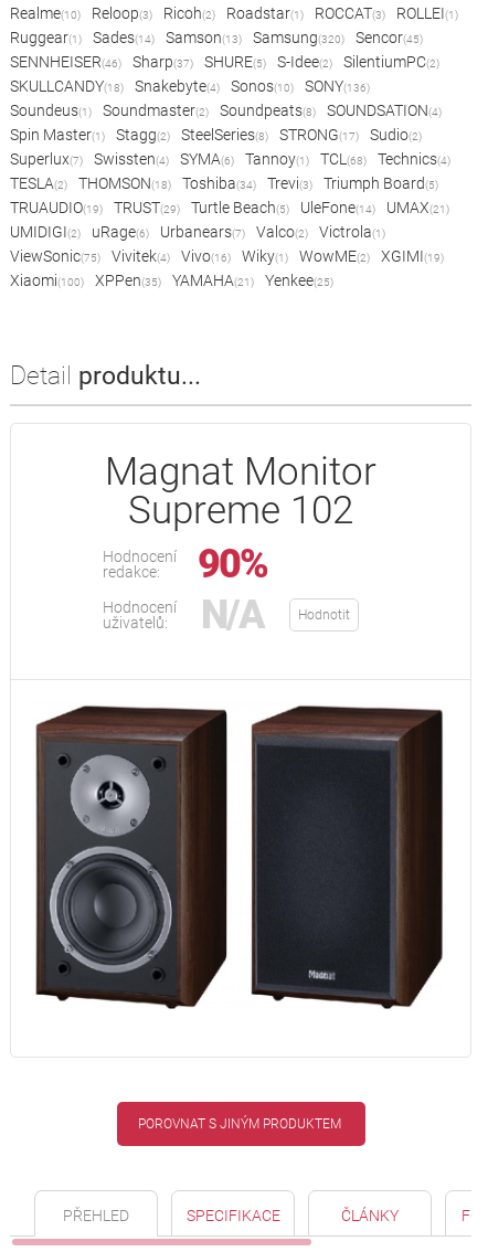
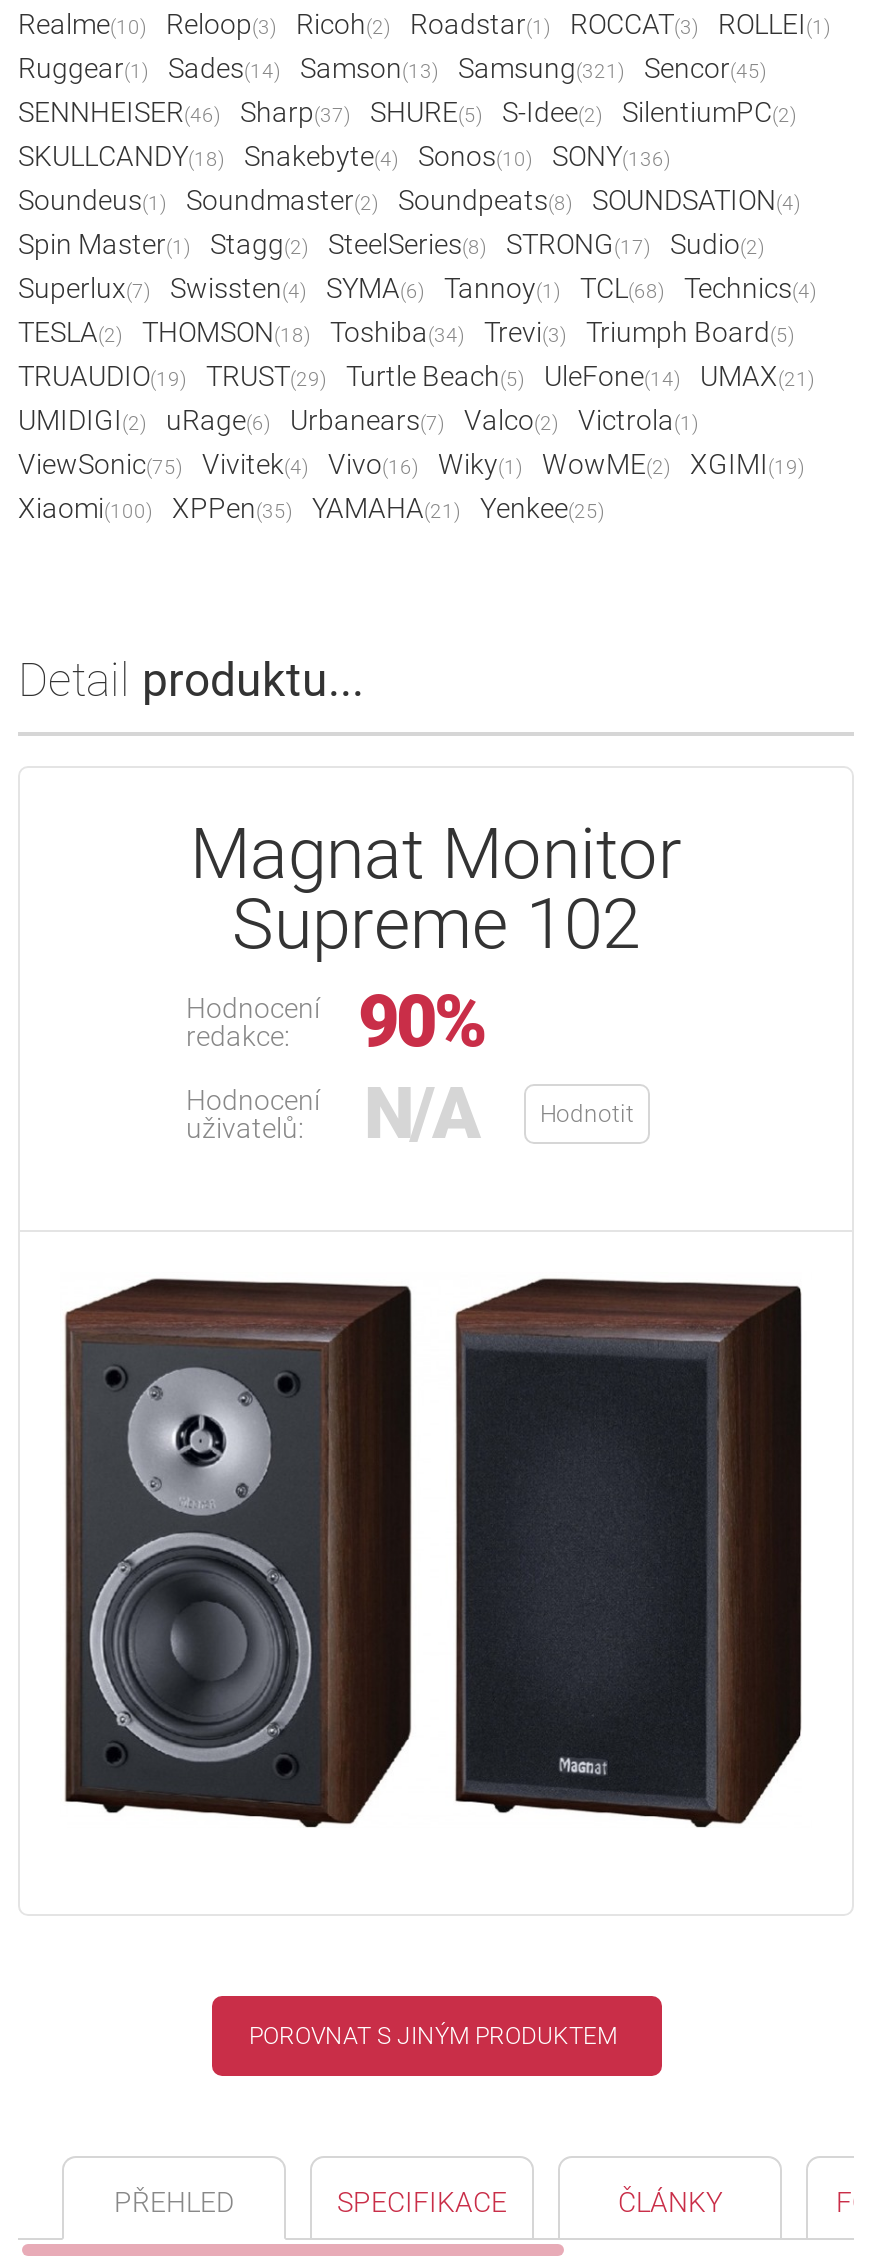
- Samsung(320)
+ Samsung(321)
